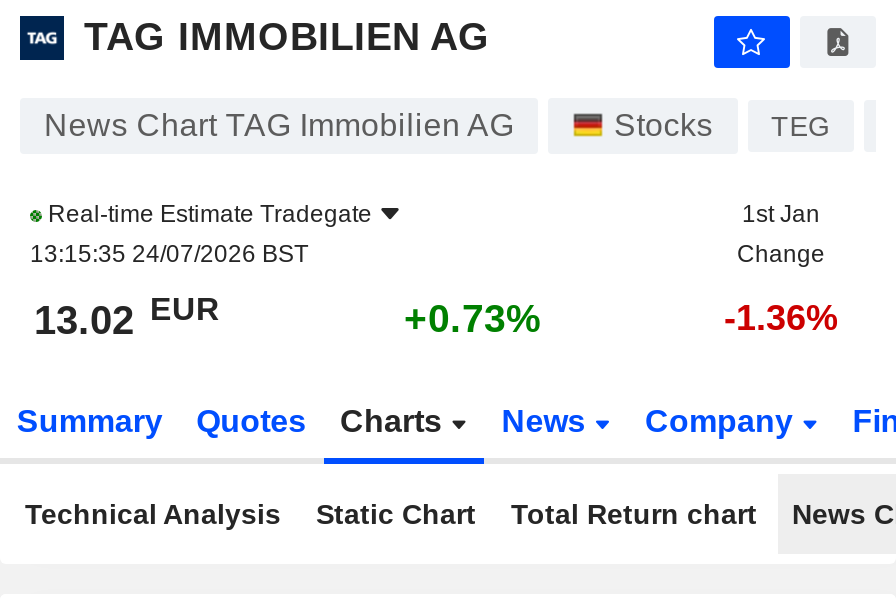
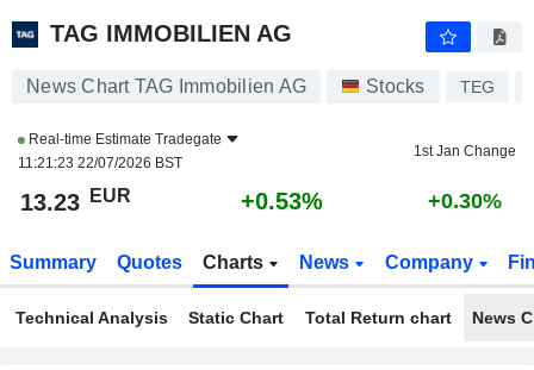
- 13:15:35 24/07/2026 BST
+ 11:21:23 22/07/2026 BST

- 13.02 EUR
- +0.73%
- -1.36%
+ 13.23 EUR
+ +0.53%
+ +0.30%
